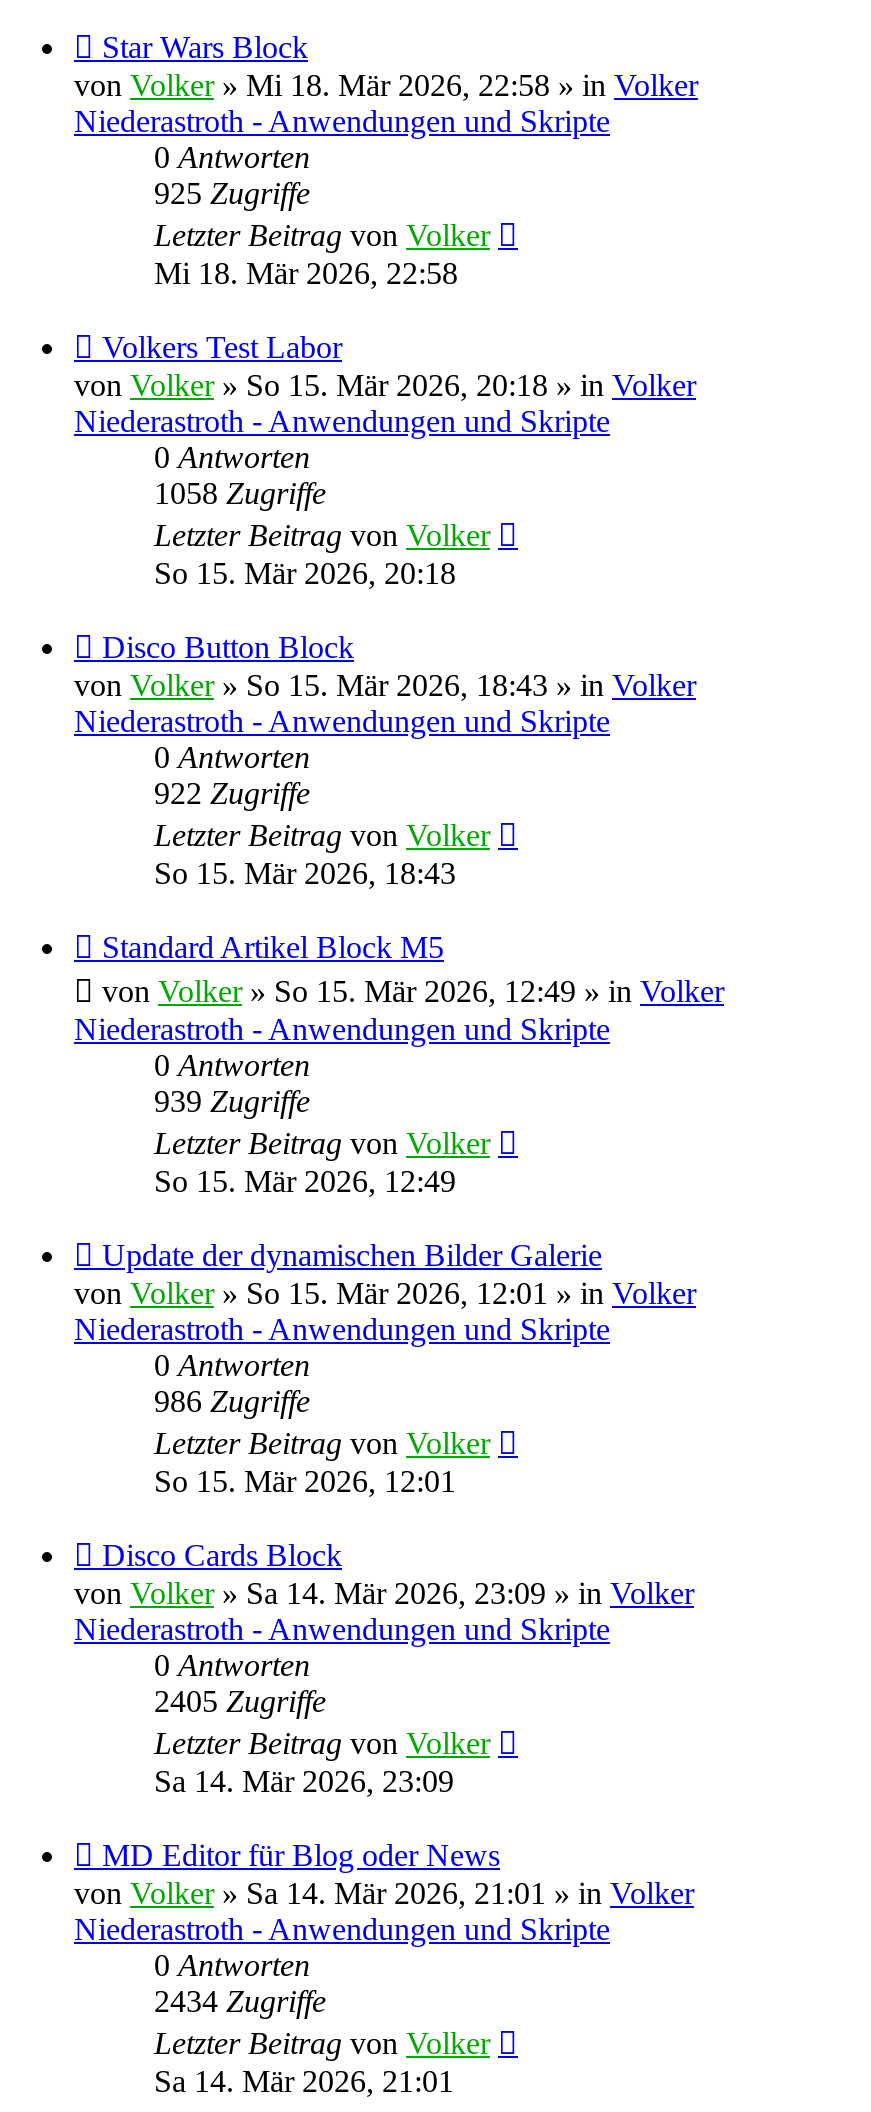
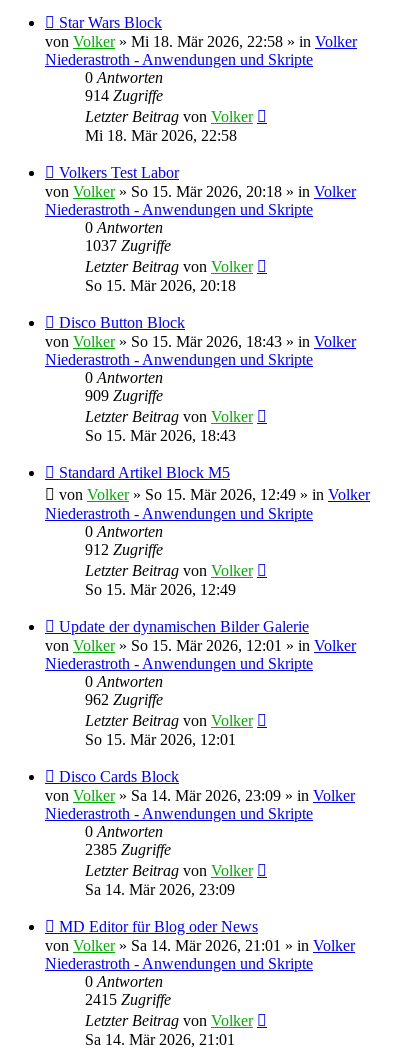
- 925 Zugriffe
+ 914 Zugriffe

- 1058 Zugriffe
+ 1037 Zugriffe

- 922 Zugriffe
+ 909 Zugriffe

- 939 Zugriffe
+ 912 Zugriffe

- 986 Zugriffe
+ 962 Zugriffe

- 2405 Zugriffe
+ 2385 Zugriffe

- 2434 Zugriffe
+ 2415 Zugriffe
